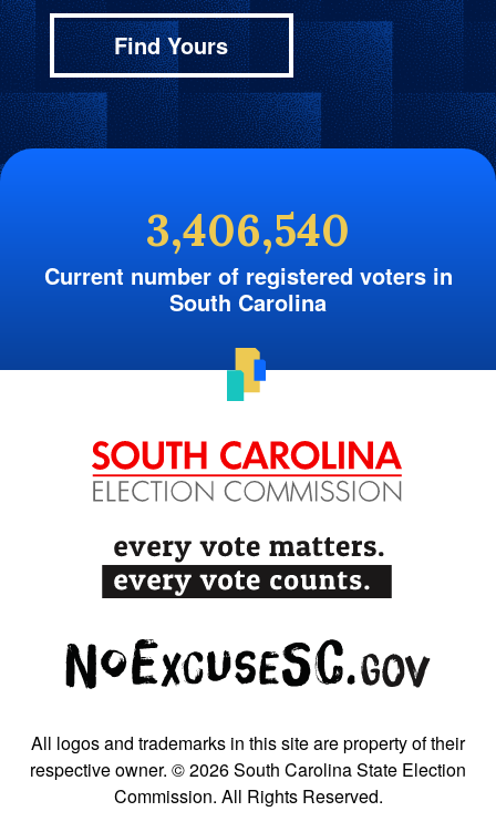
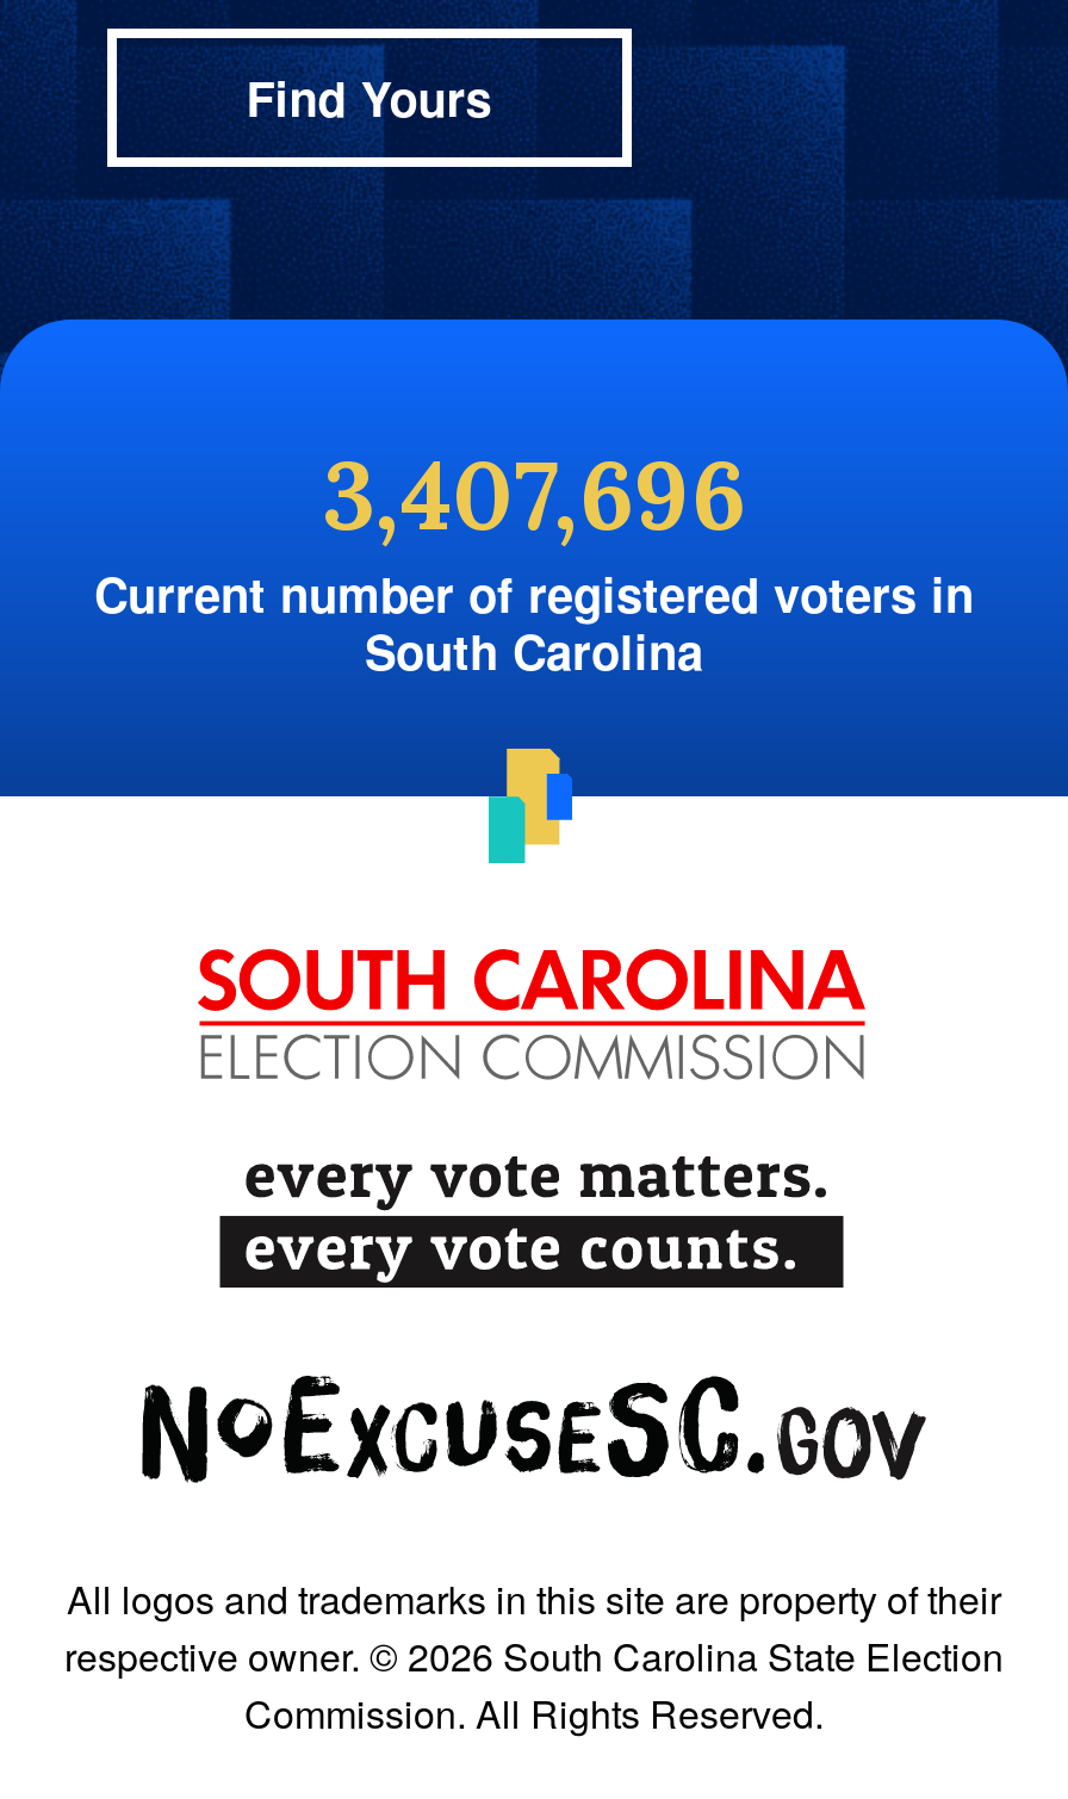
- 3,406,540
+ 3,407,696
